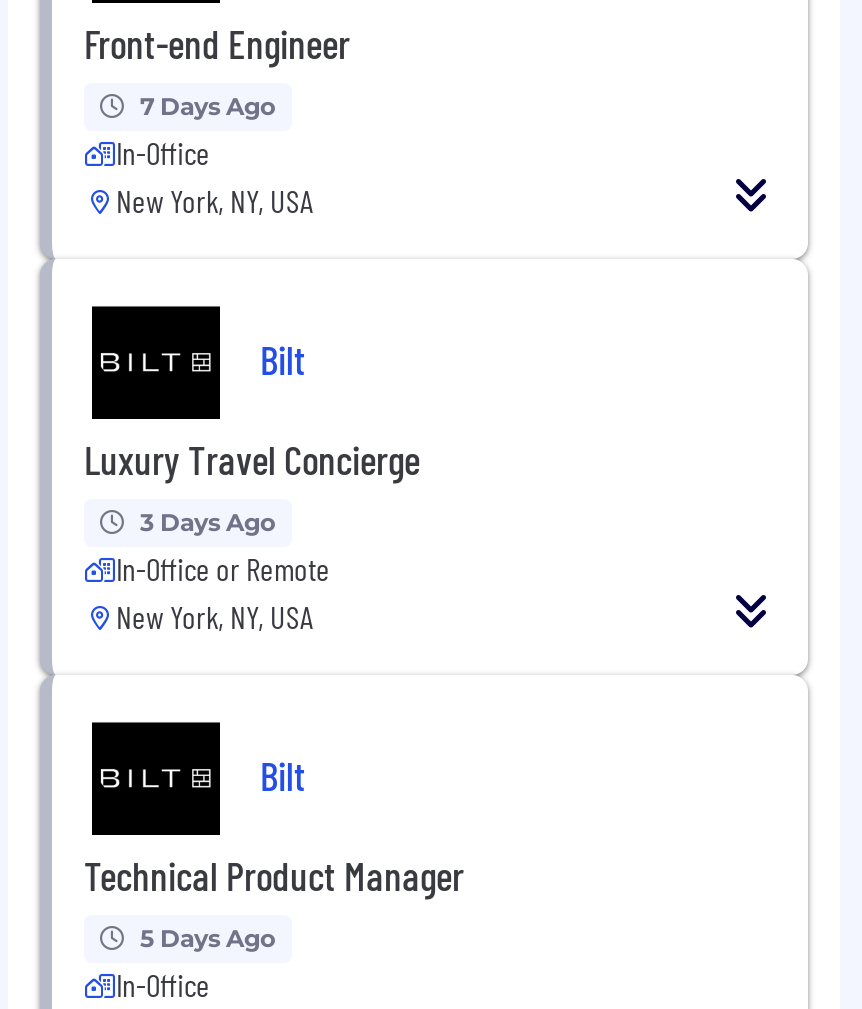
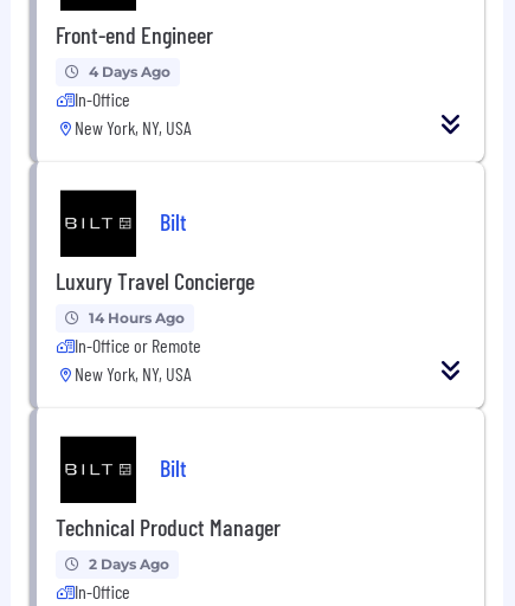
- 7 Days Ago
+ 4 Days Ago

- 3 Days Ago
+ 14 Hours Ago

- 5 Days Ago
+ 2 Days Ago
